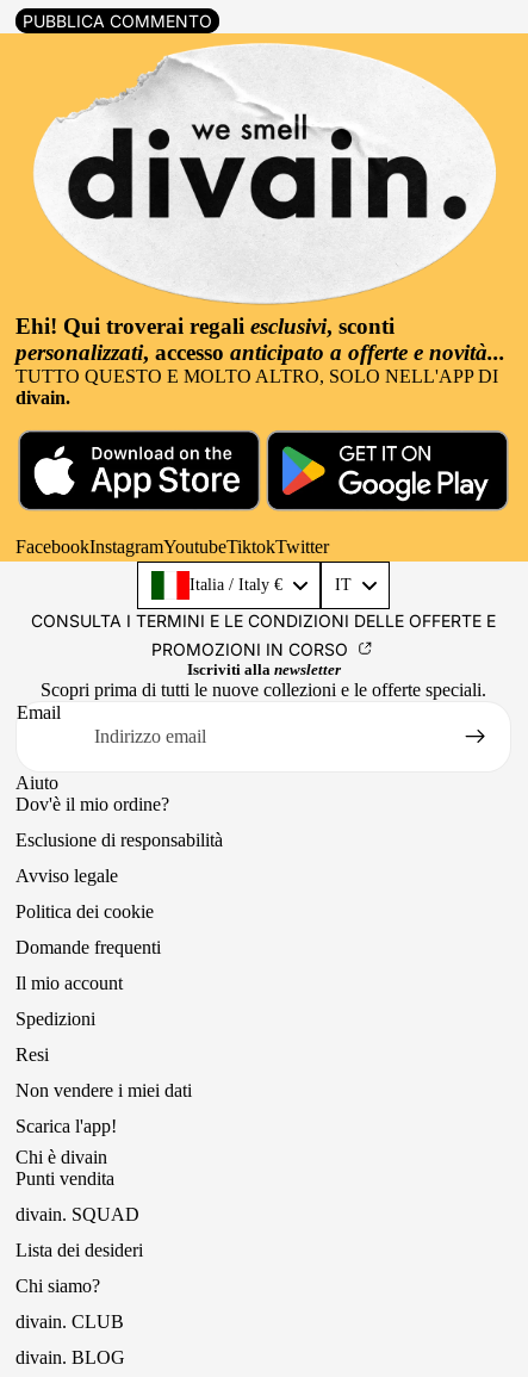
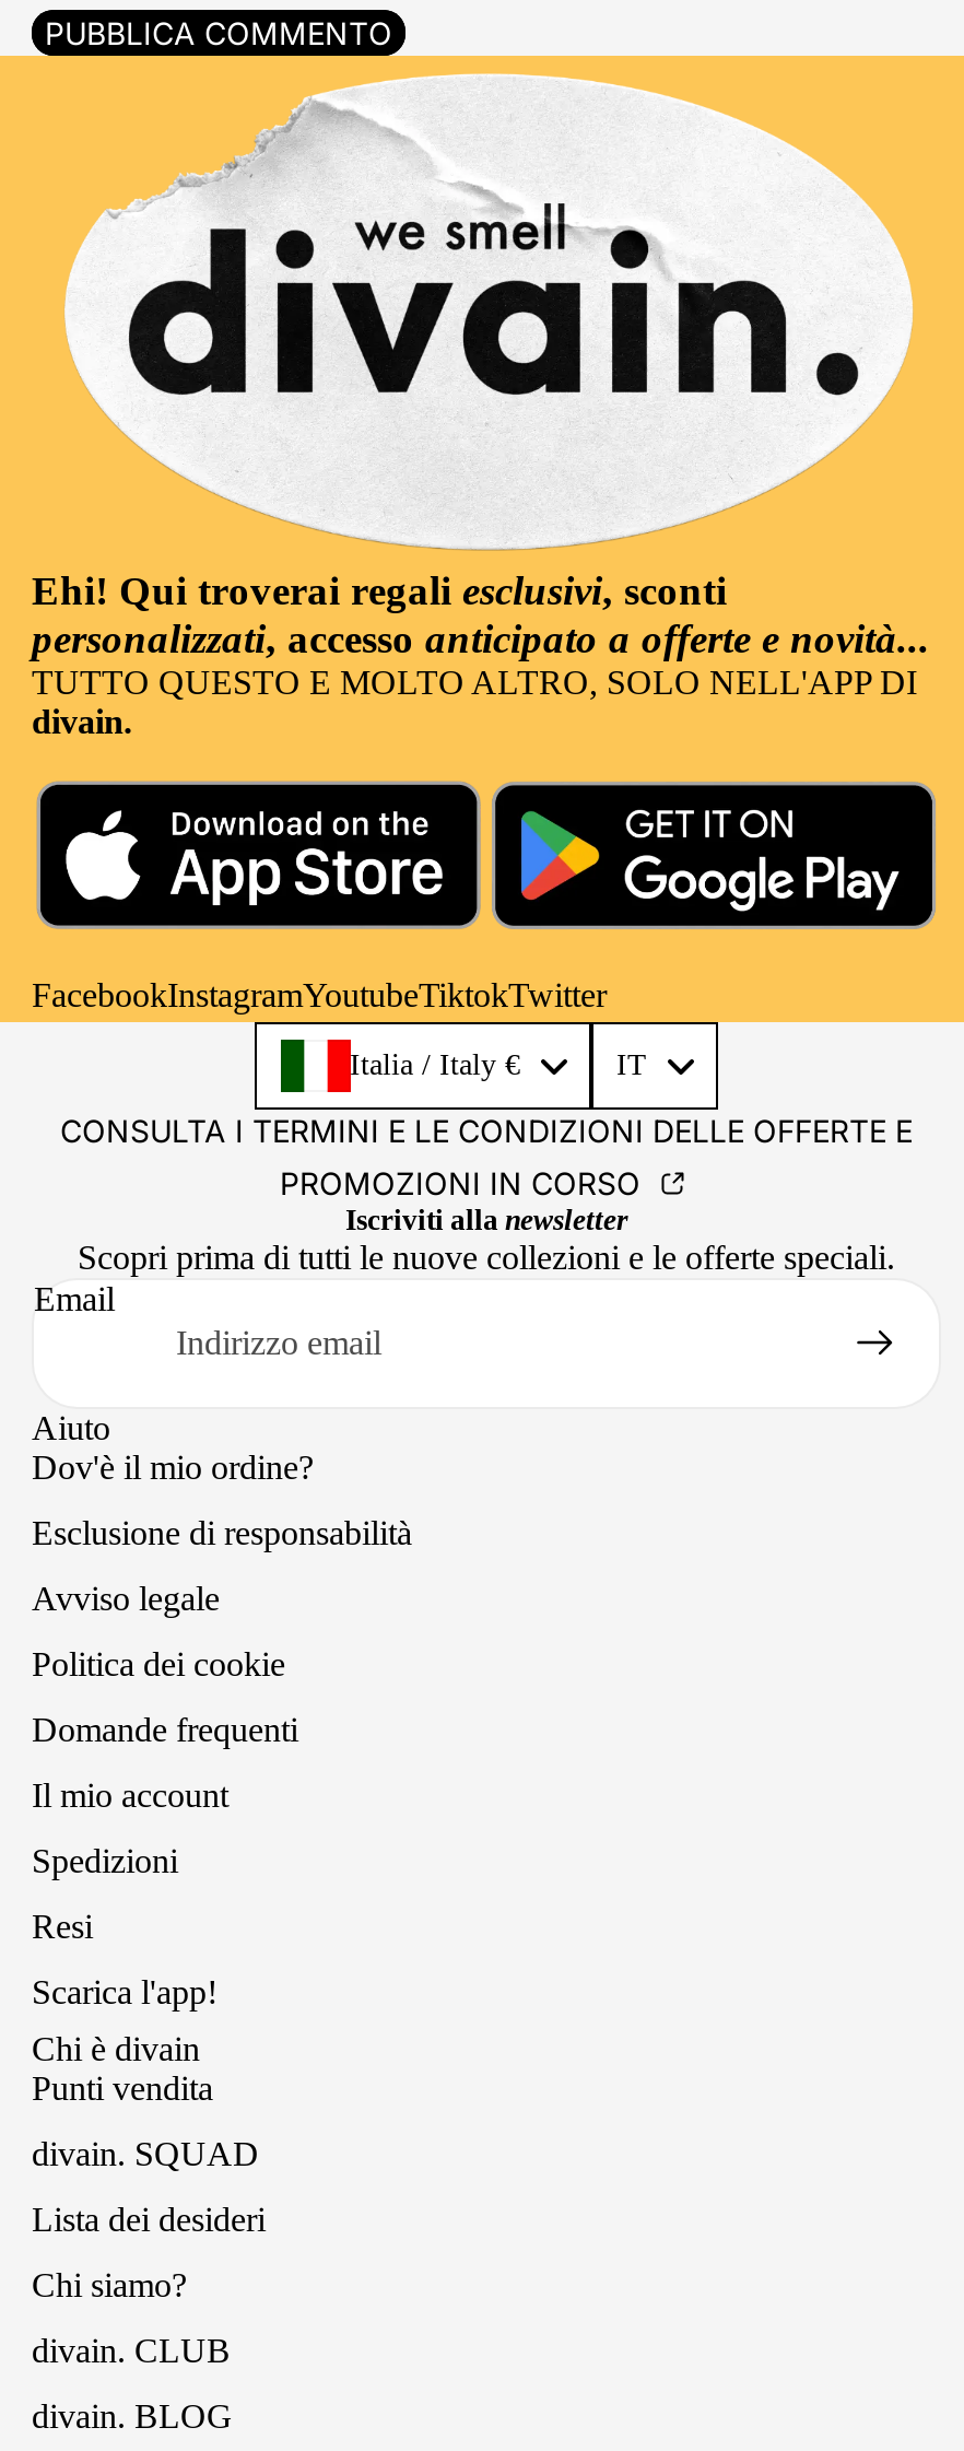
- Non vendere i miei dati
